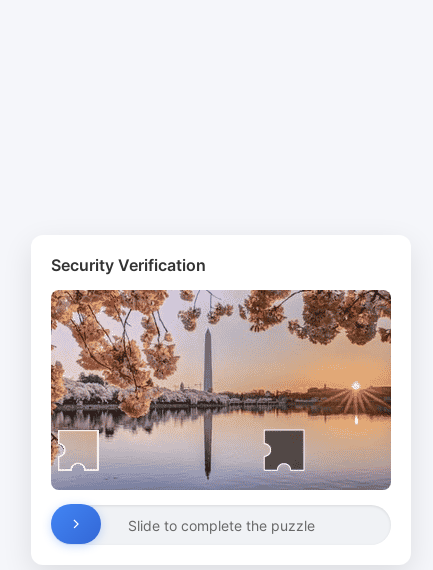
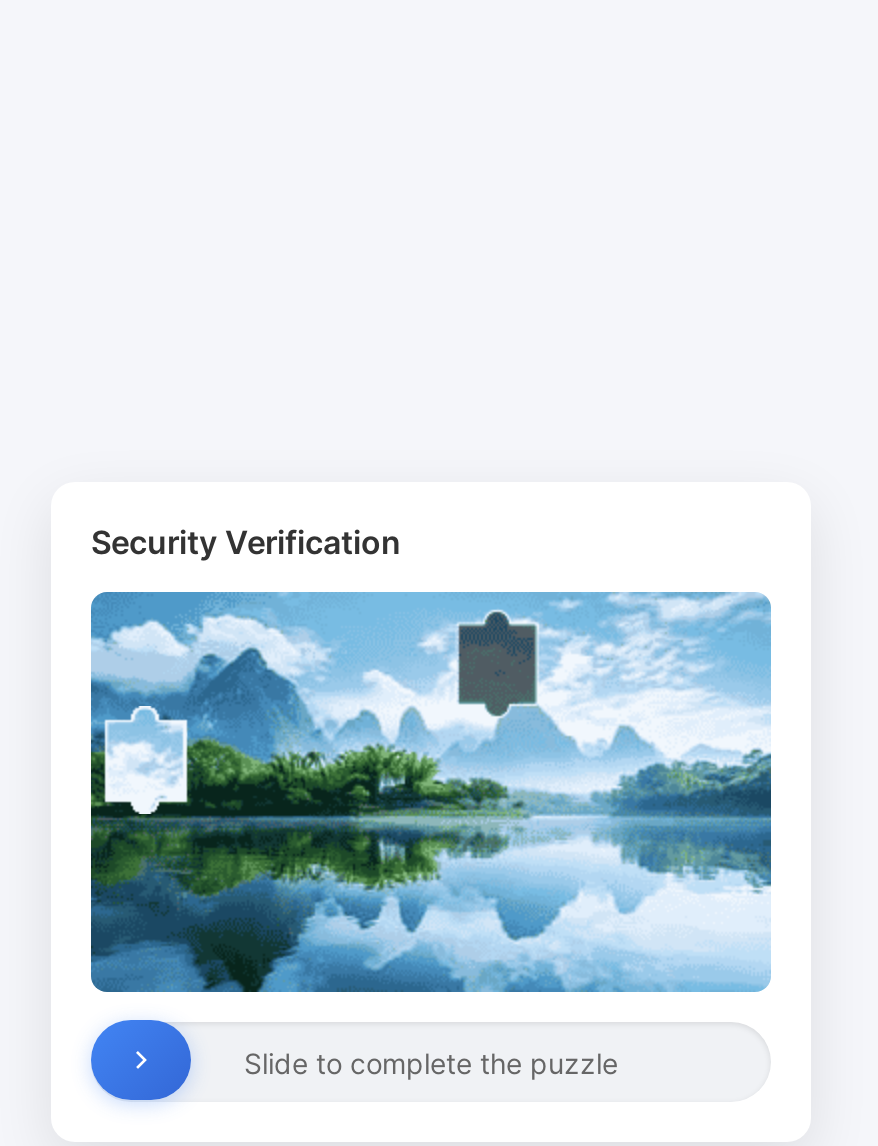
- [image]
+ [image]
